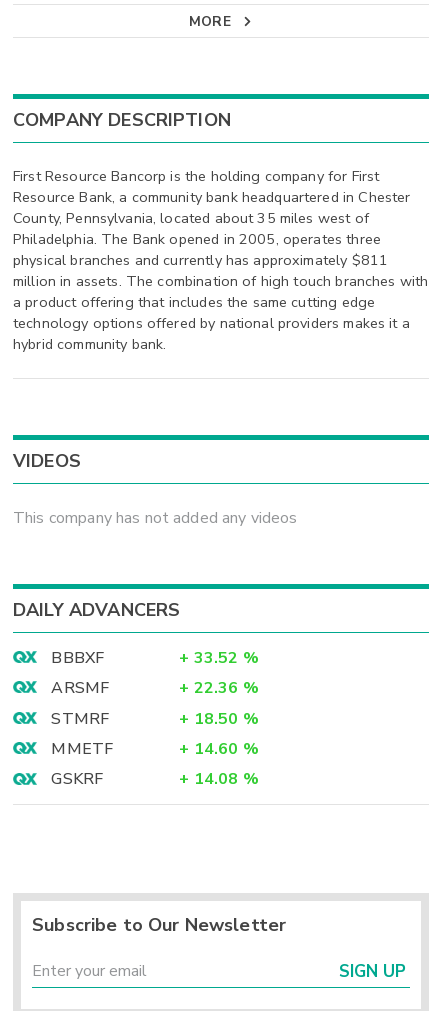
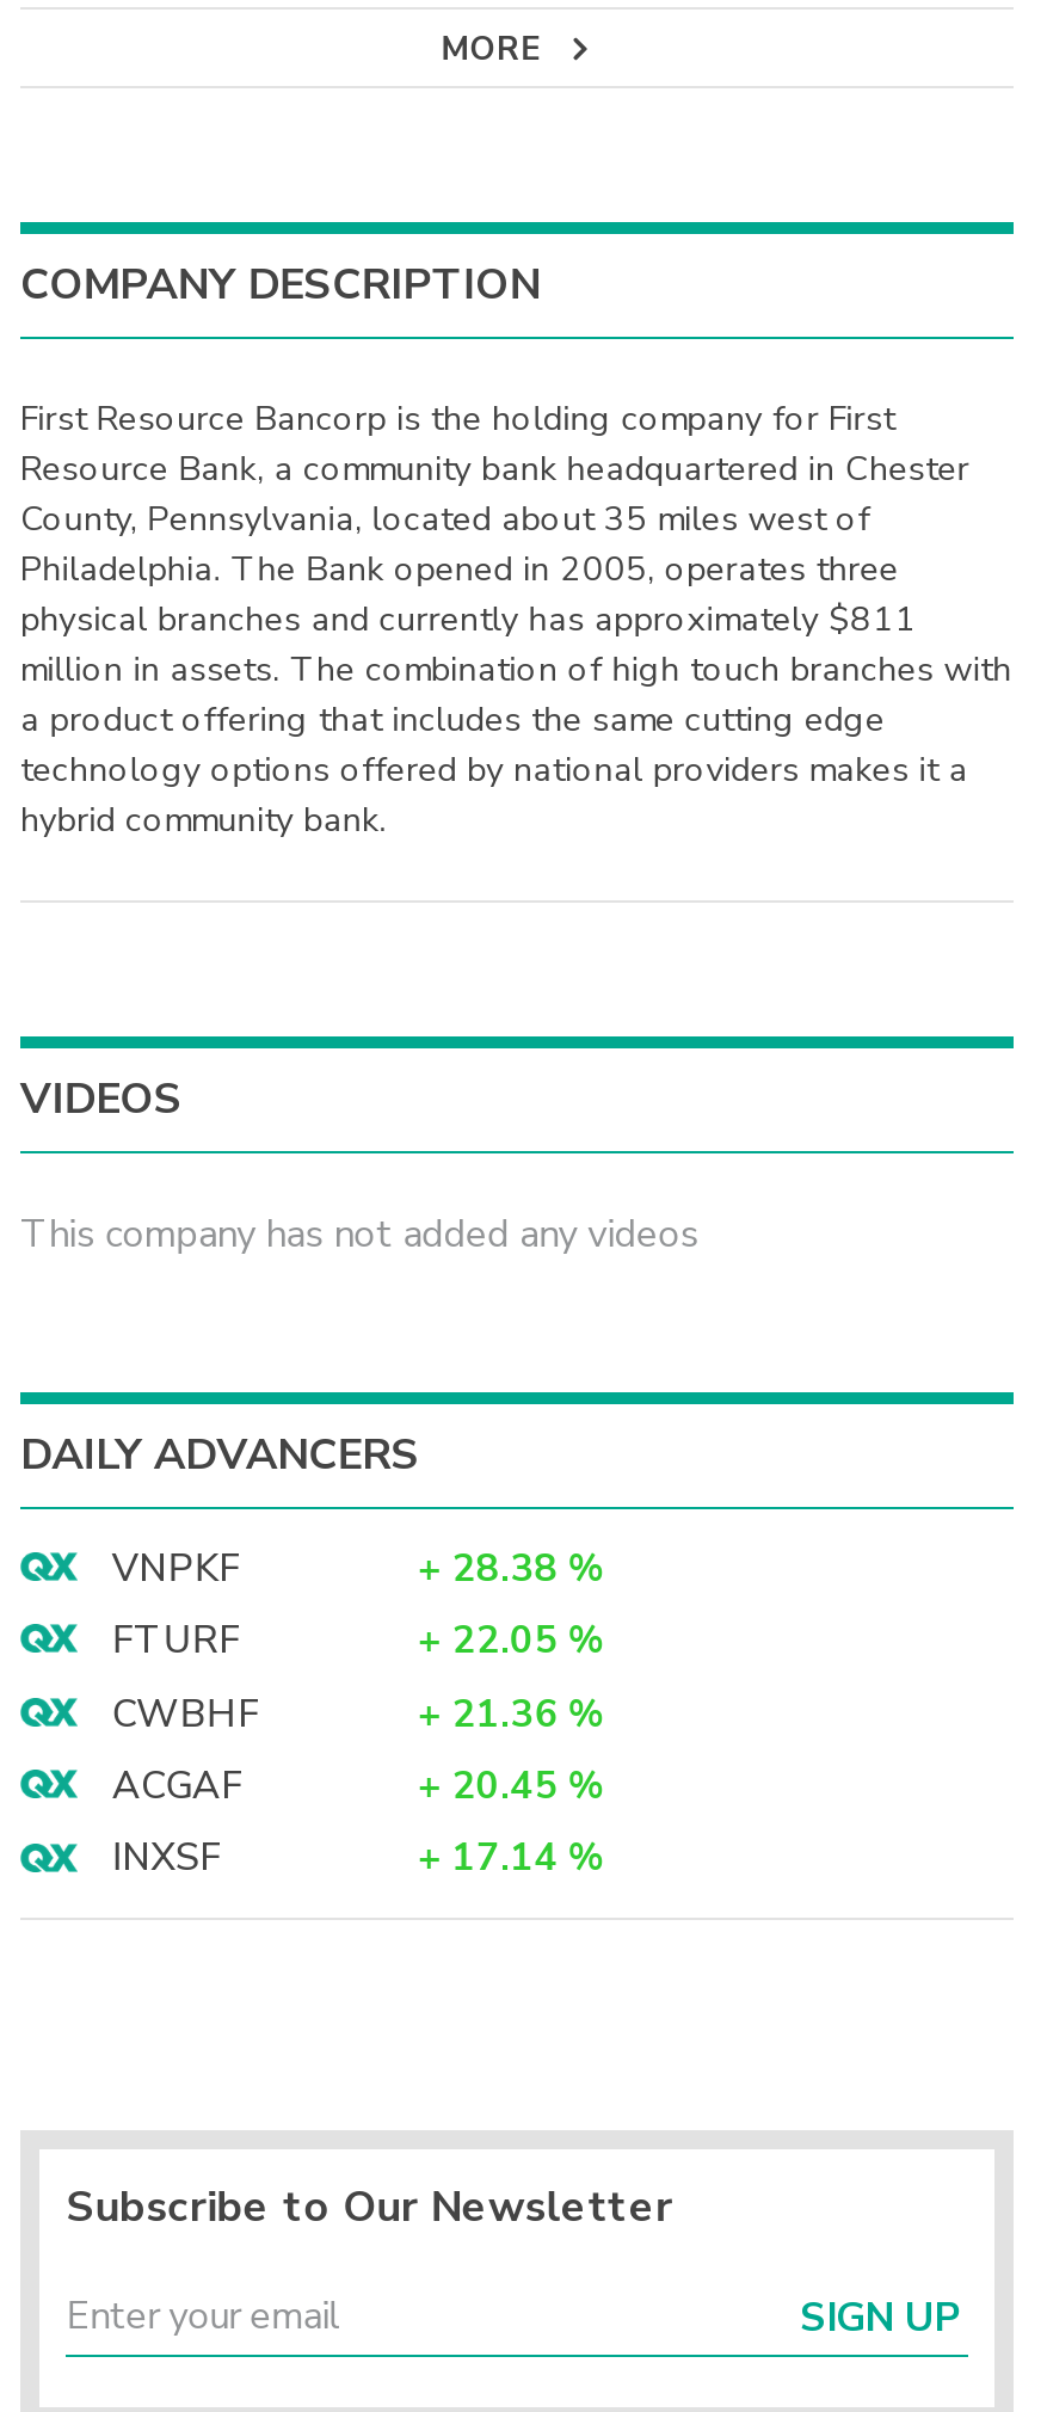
- BBBXF
- + 33.52%
- ARSMF
- + 22.36%
- STMRF
- + 18.50%
- MMETF
- + 14.60%
- GSKRF
- + 14.08%
+ VNPKF
+ + 28.38%
+ FTURF
+ + 22.05%
+ CWBHF
+ + 21.36%
+ ACGAF
+ + 20.45%
+ INXSF
+ + 17.14%
